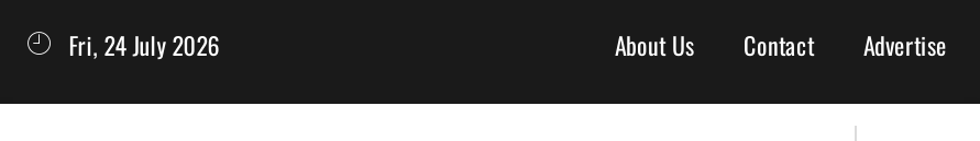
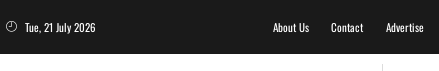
- Fri, 24 July 2026
+ Tue, 21 July 2026
